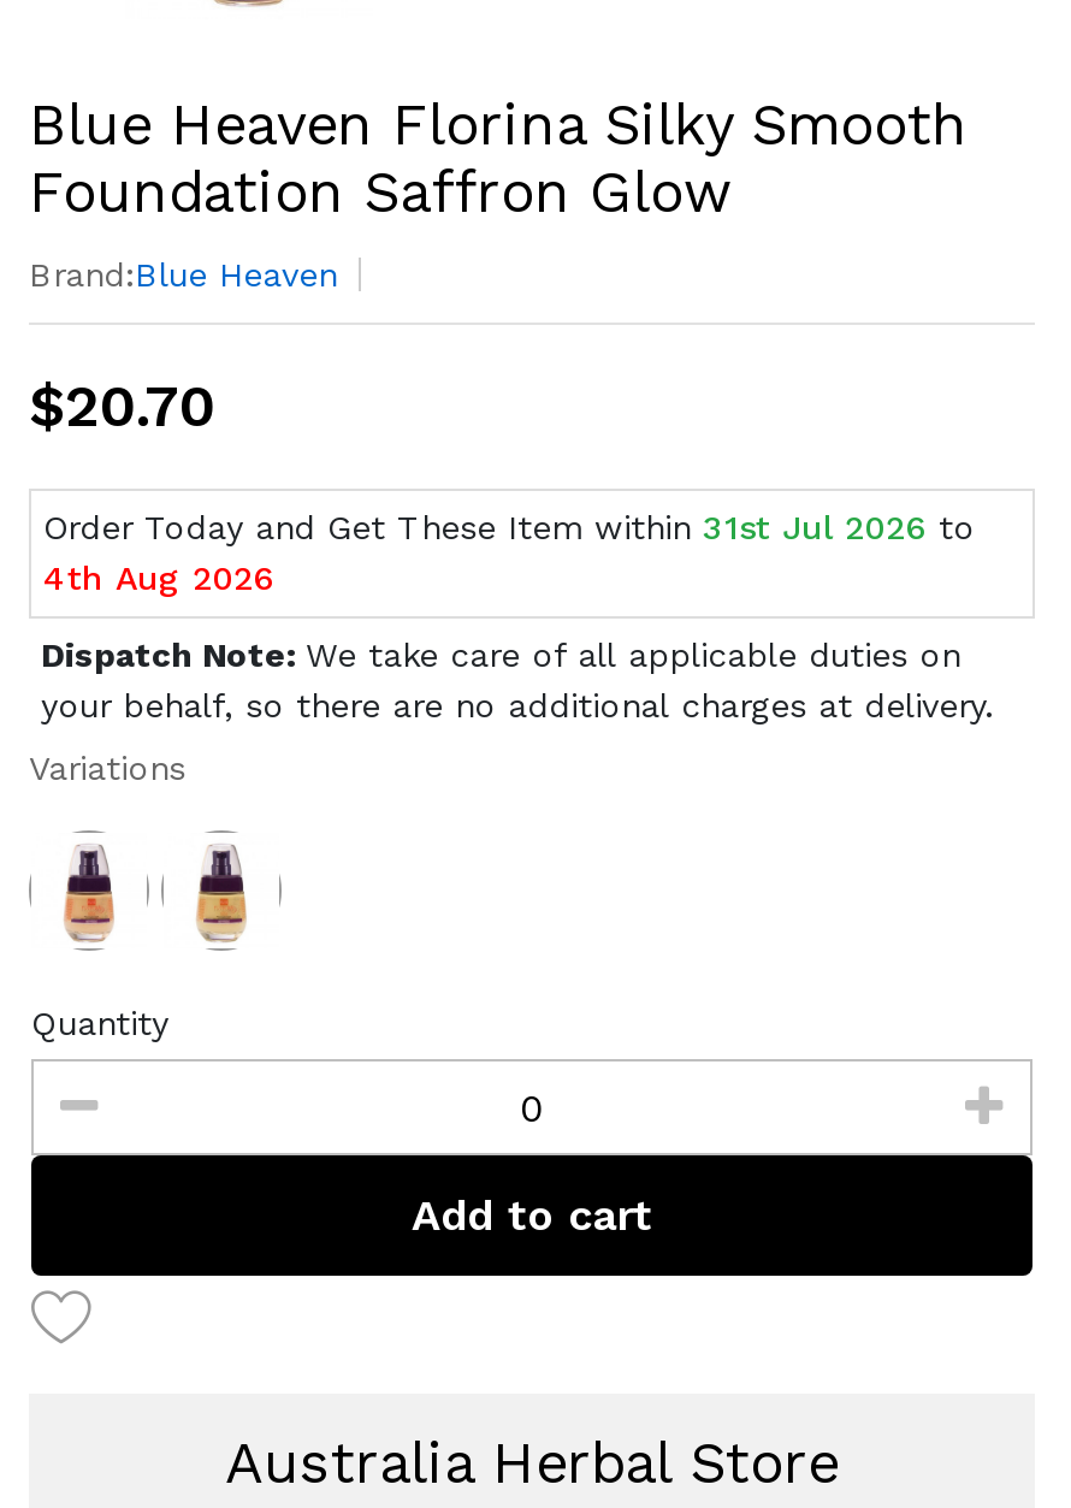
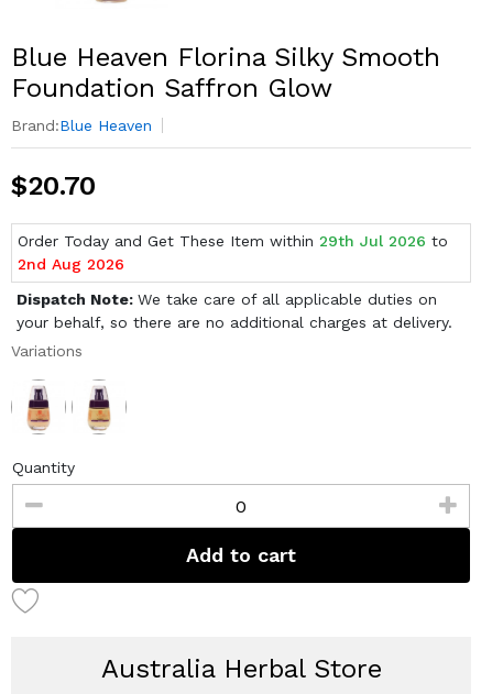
- Order Today and Get These Item within 31st Jul 2026 to
+ Order Today and Get These Item within 29th Jul 2026 to

- 4th Aug 2026
+ 2nd Aug 2026
